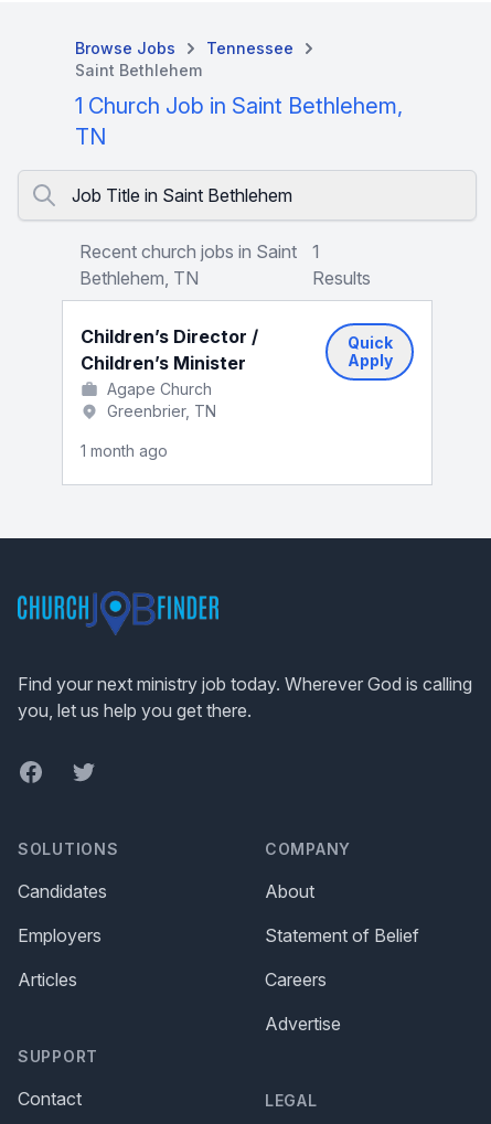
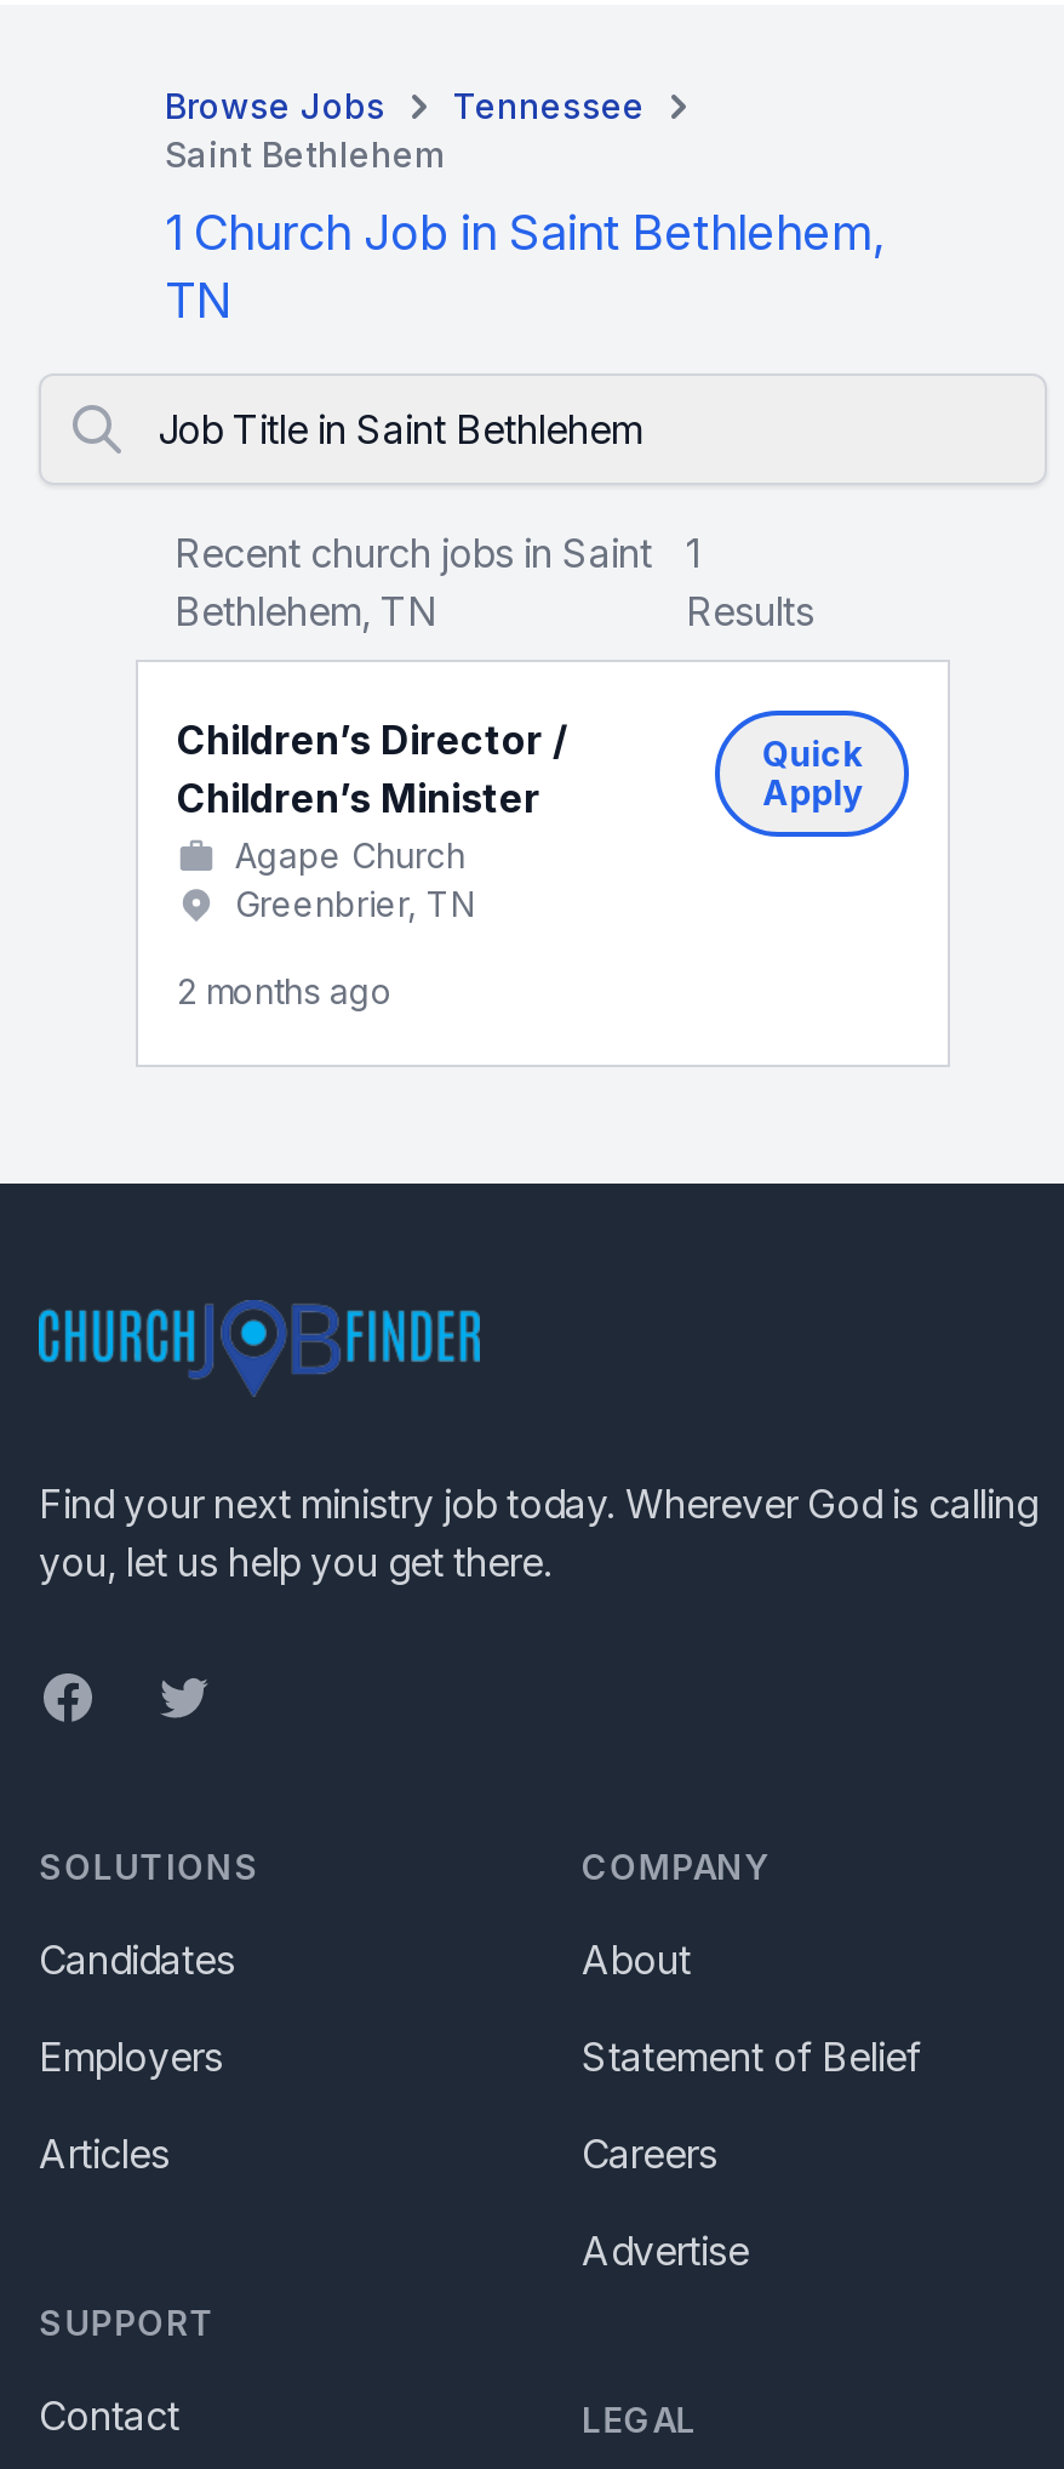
- 1 month ago
+ 2 months ago
